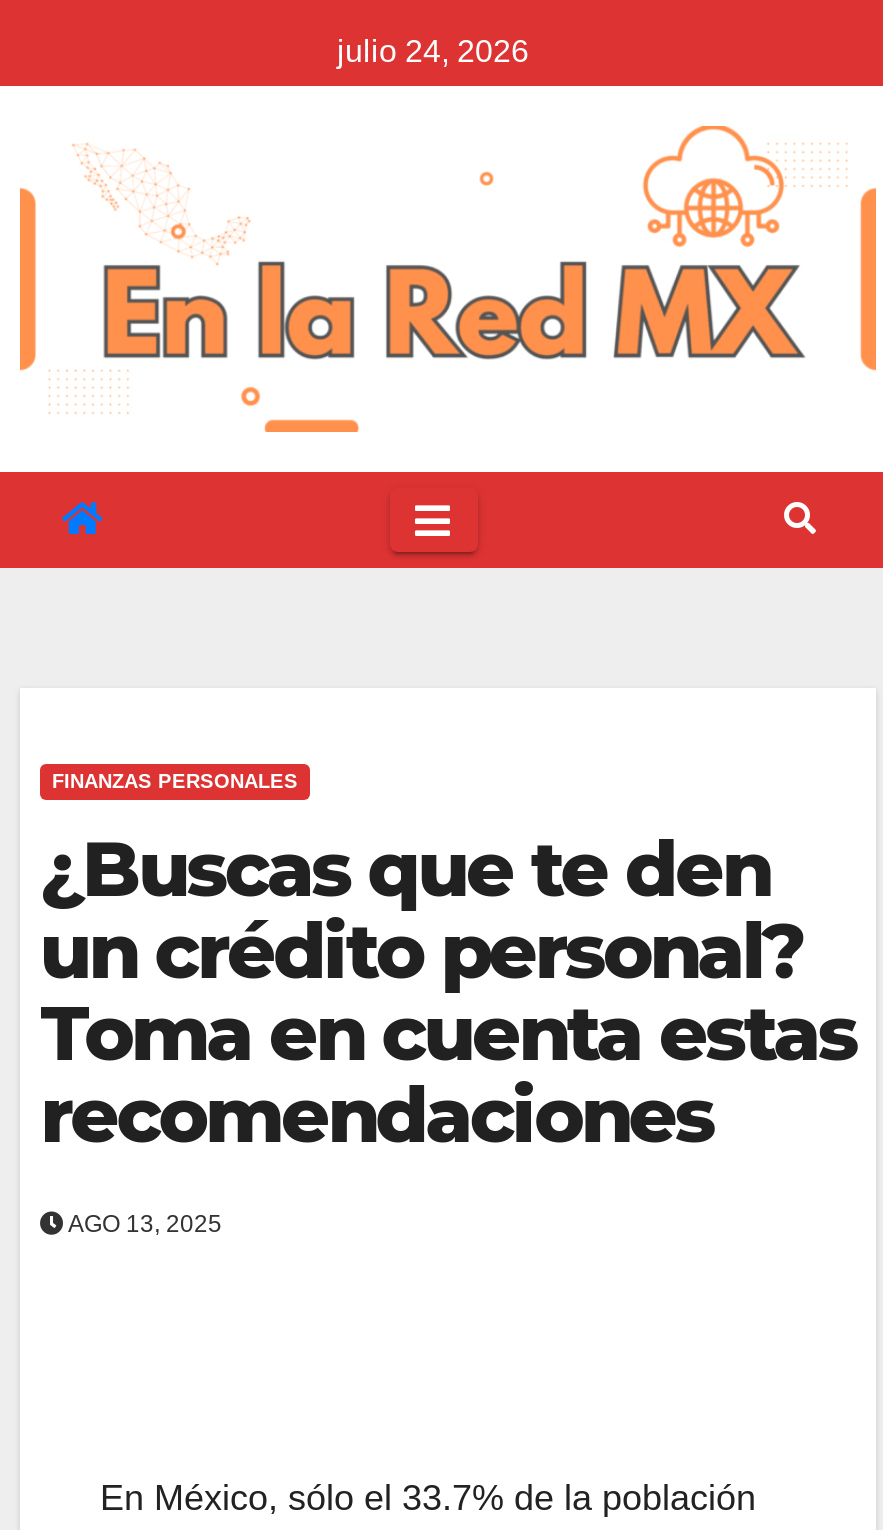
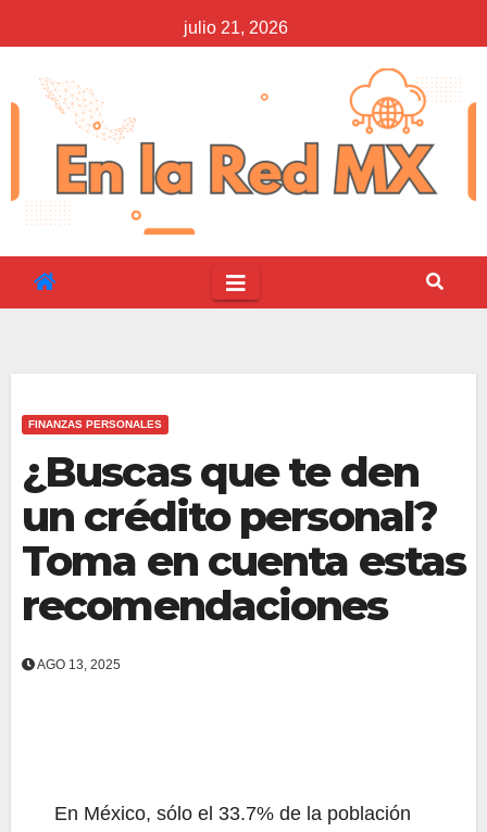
- julio 24, 2026
+ julio 21, 2026
